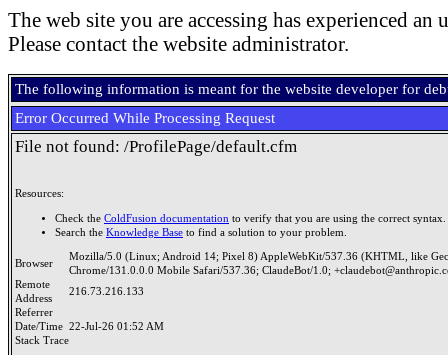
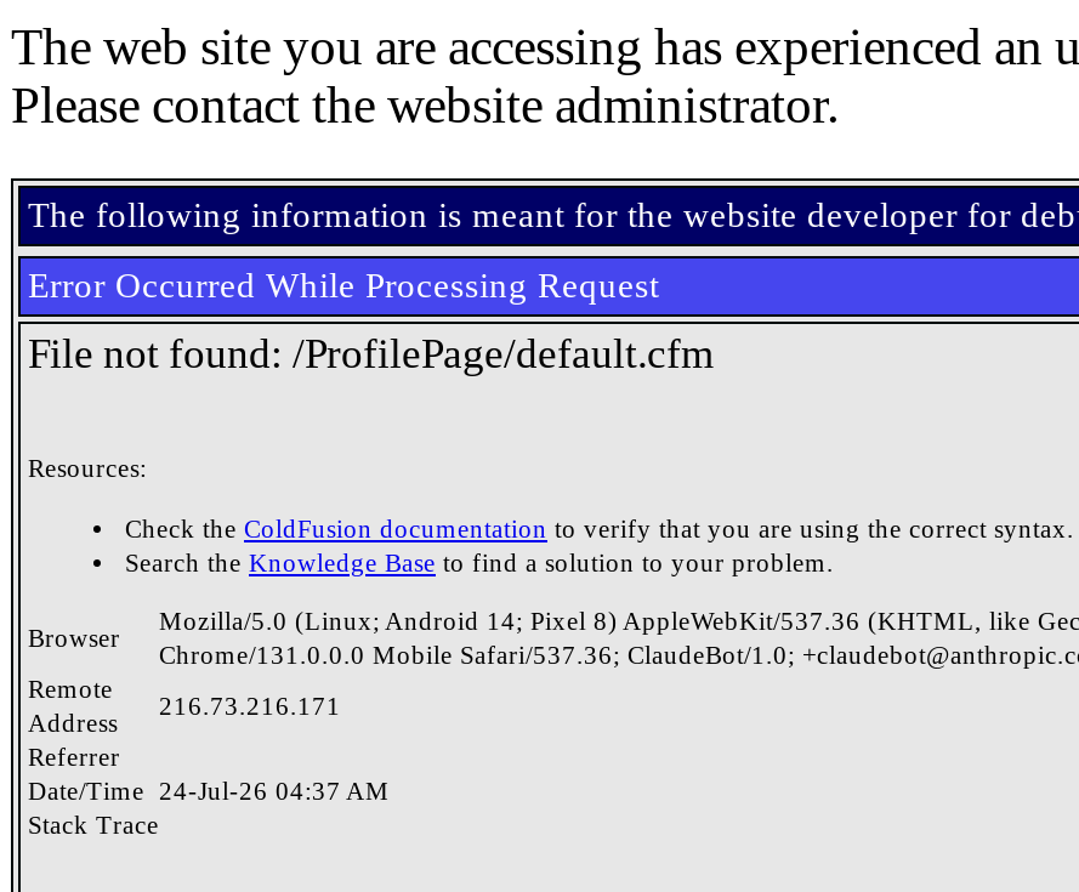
- 216.73.216.133
+ 216.73.216.171

- Date/Time 22-Jul-26 01:52 AM
+ Date/Time 24-Jul-26 04:37 AM
